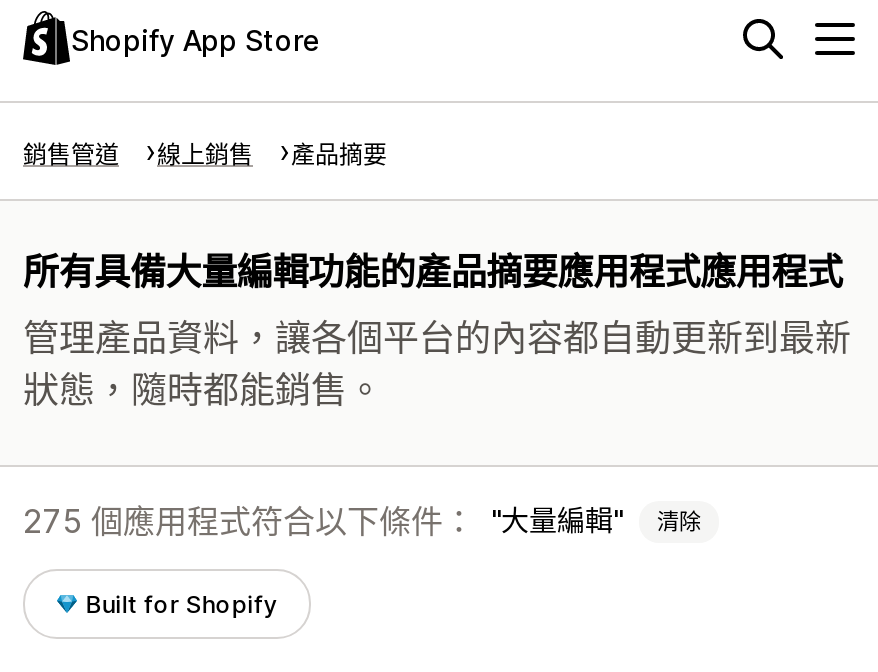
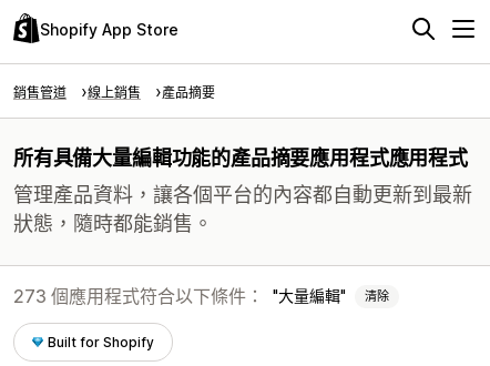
- 275 個應用程式符合以下條件：
+ 273 個應用程式符合以下條件：
